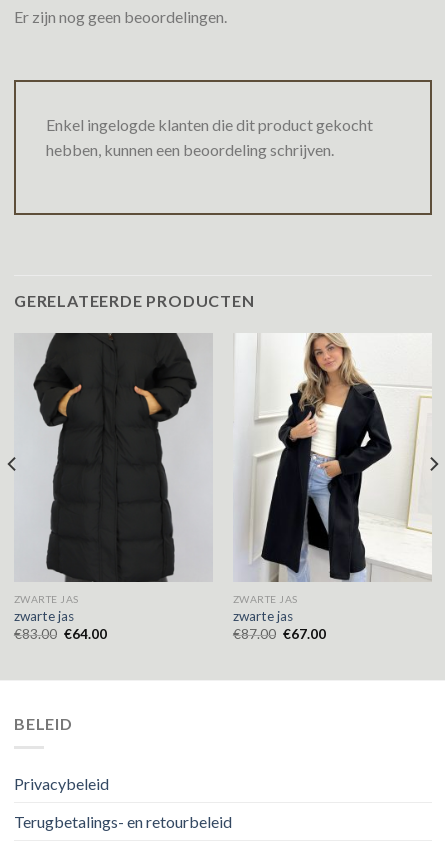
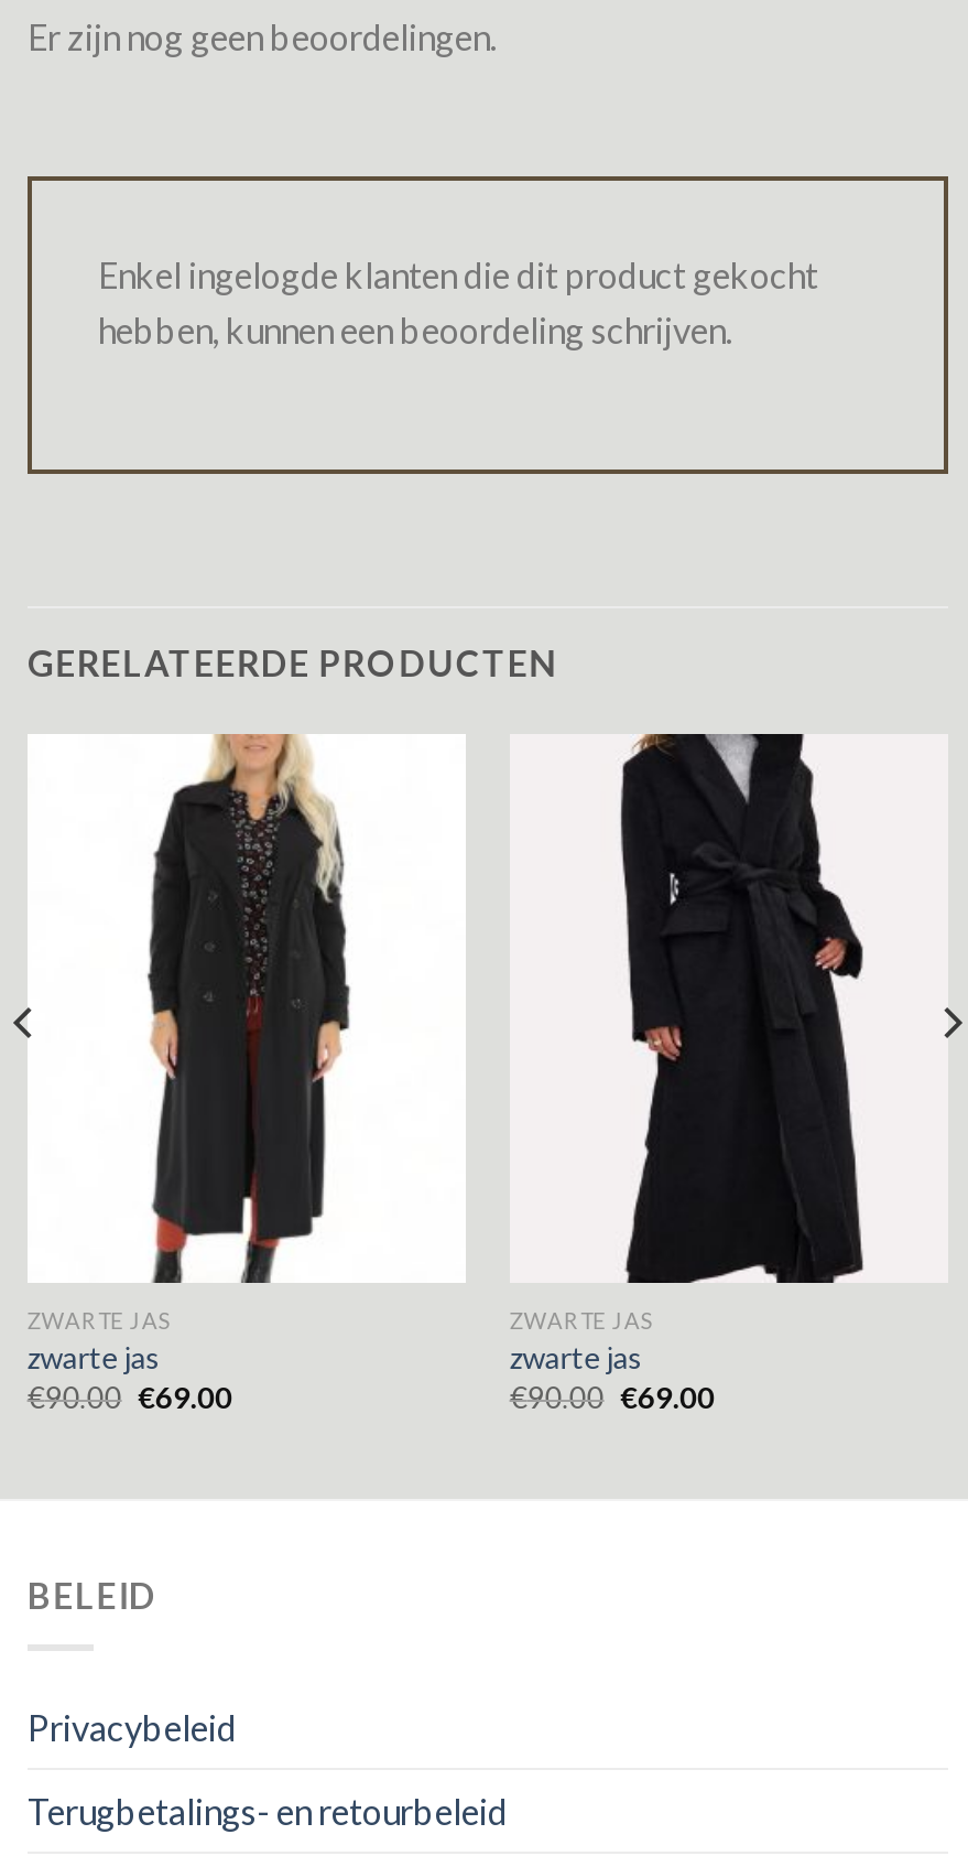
- [image]
+ [image]

- [image]
+ [image]

- €83.00 €64.00
+ €90.00 €69.00

- €87.00 €67.00
+ €90.00 €69.00
